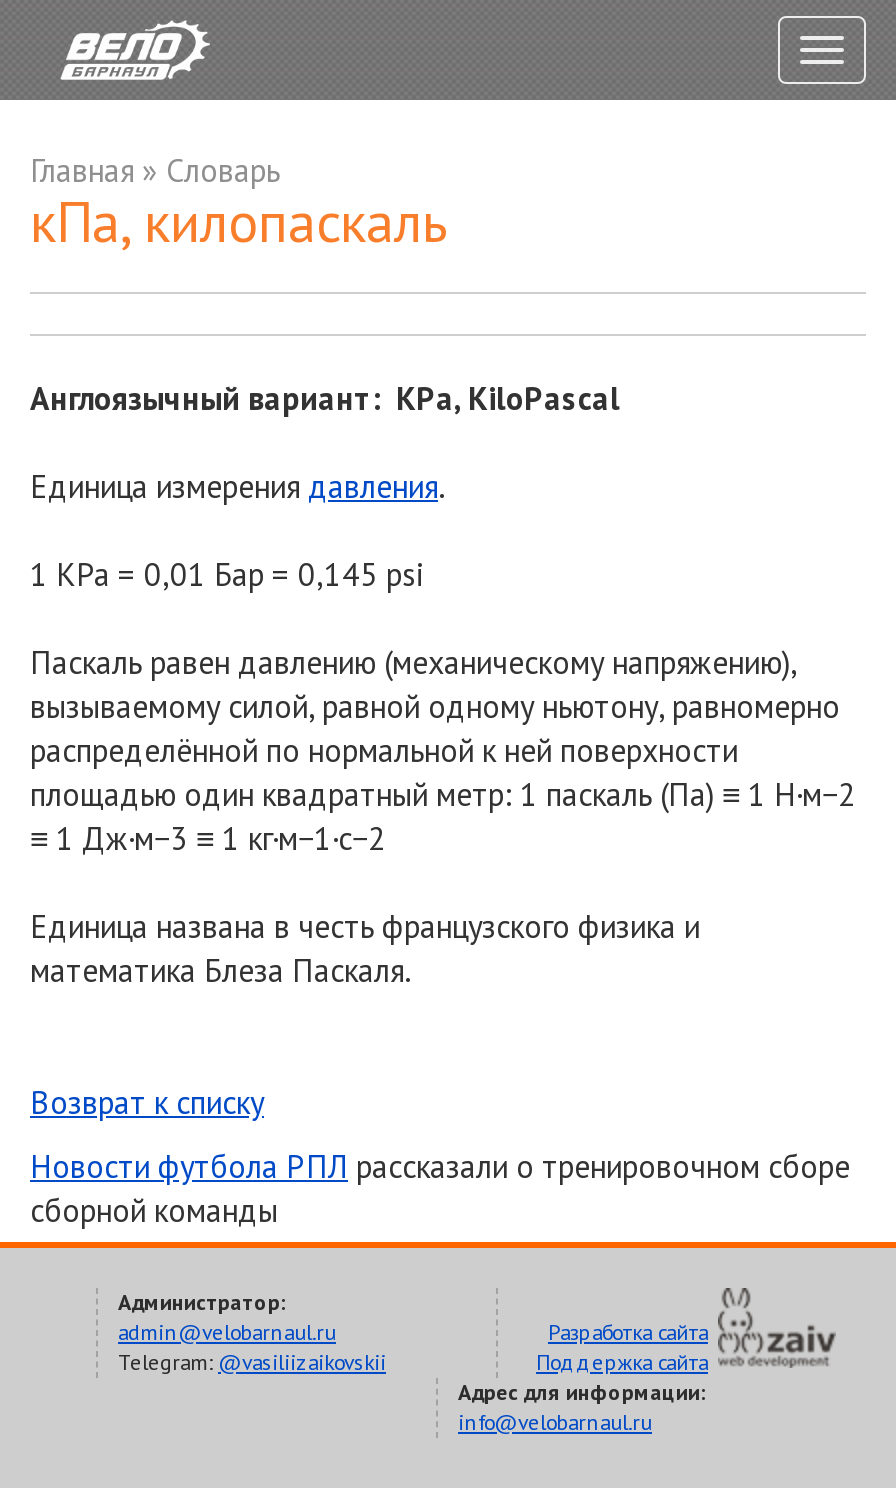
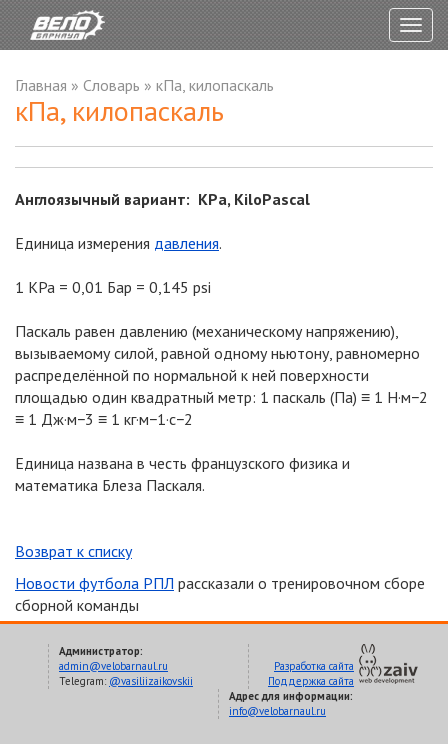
- Главная» Словарь
+ Главная» Словарь» кПа, килопаскаль
